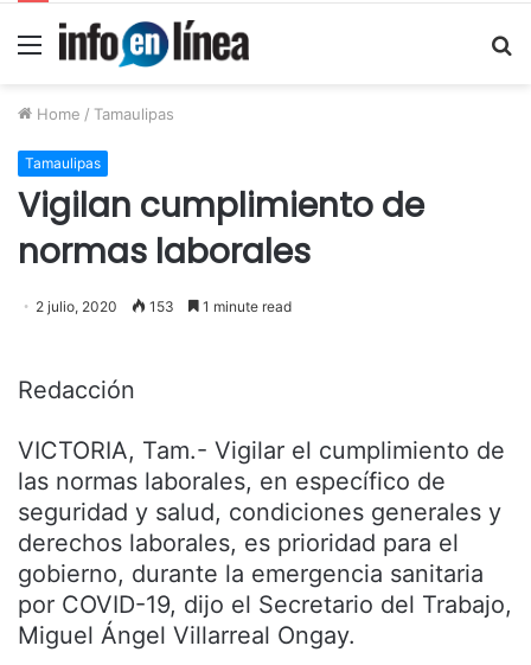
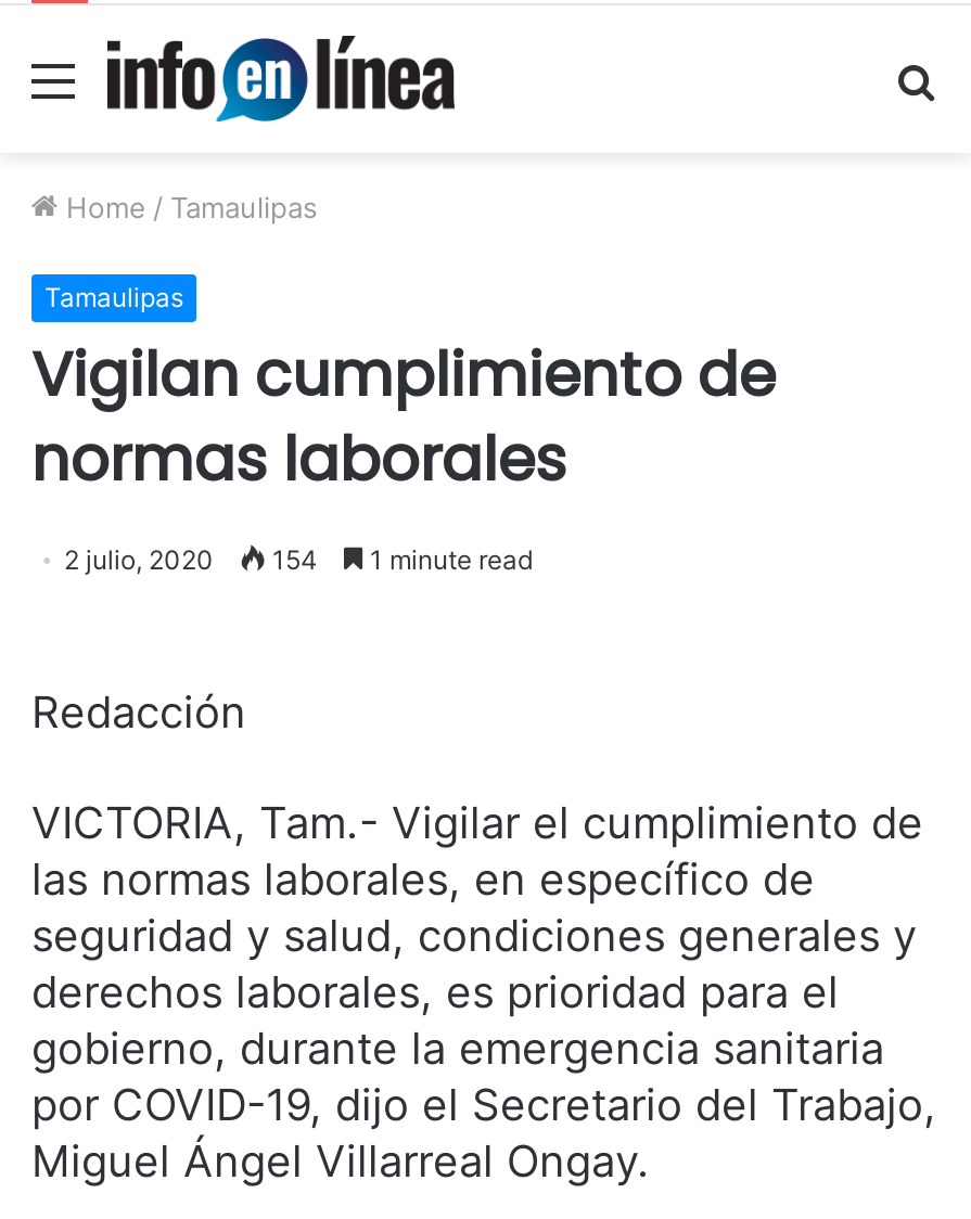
- 2 julio, 2020 153 1 minute read
+ 2 julio, 2020 154 1 minute read
